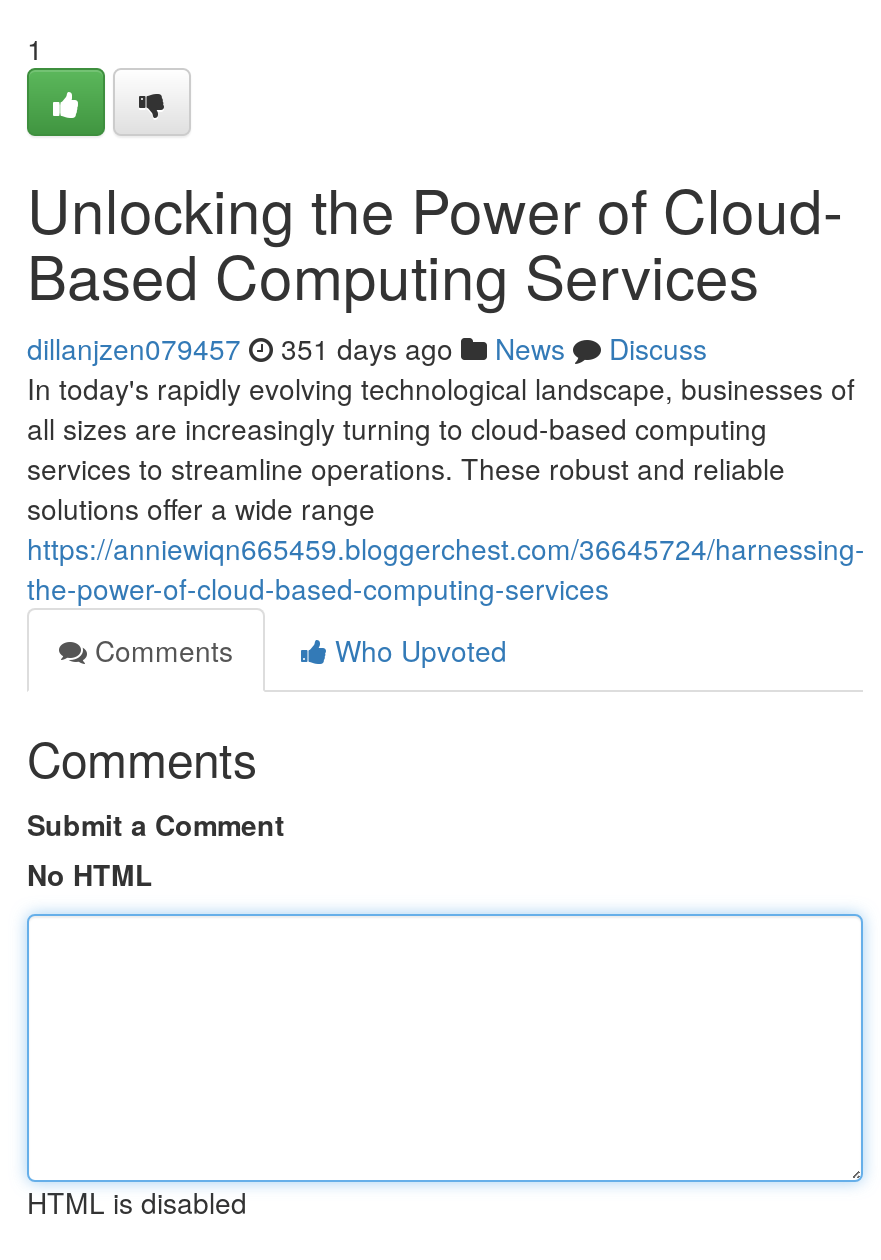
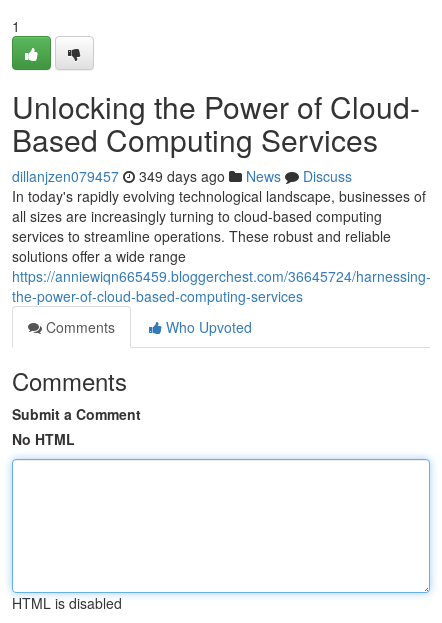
- dillanjzen079457 351 days ago News Discuss
+ dillanjzen079457 349 days ago News Discuss
